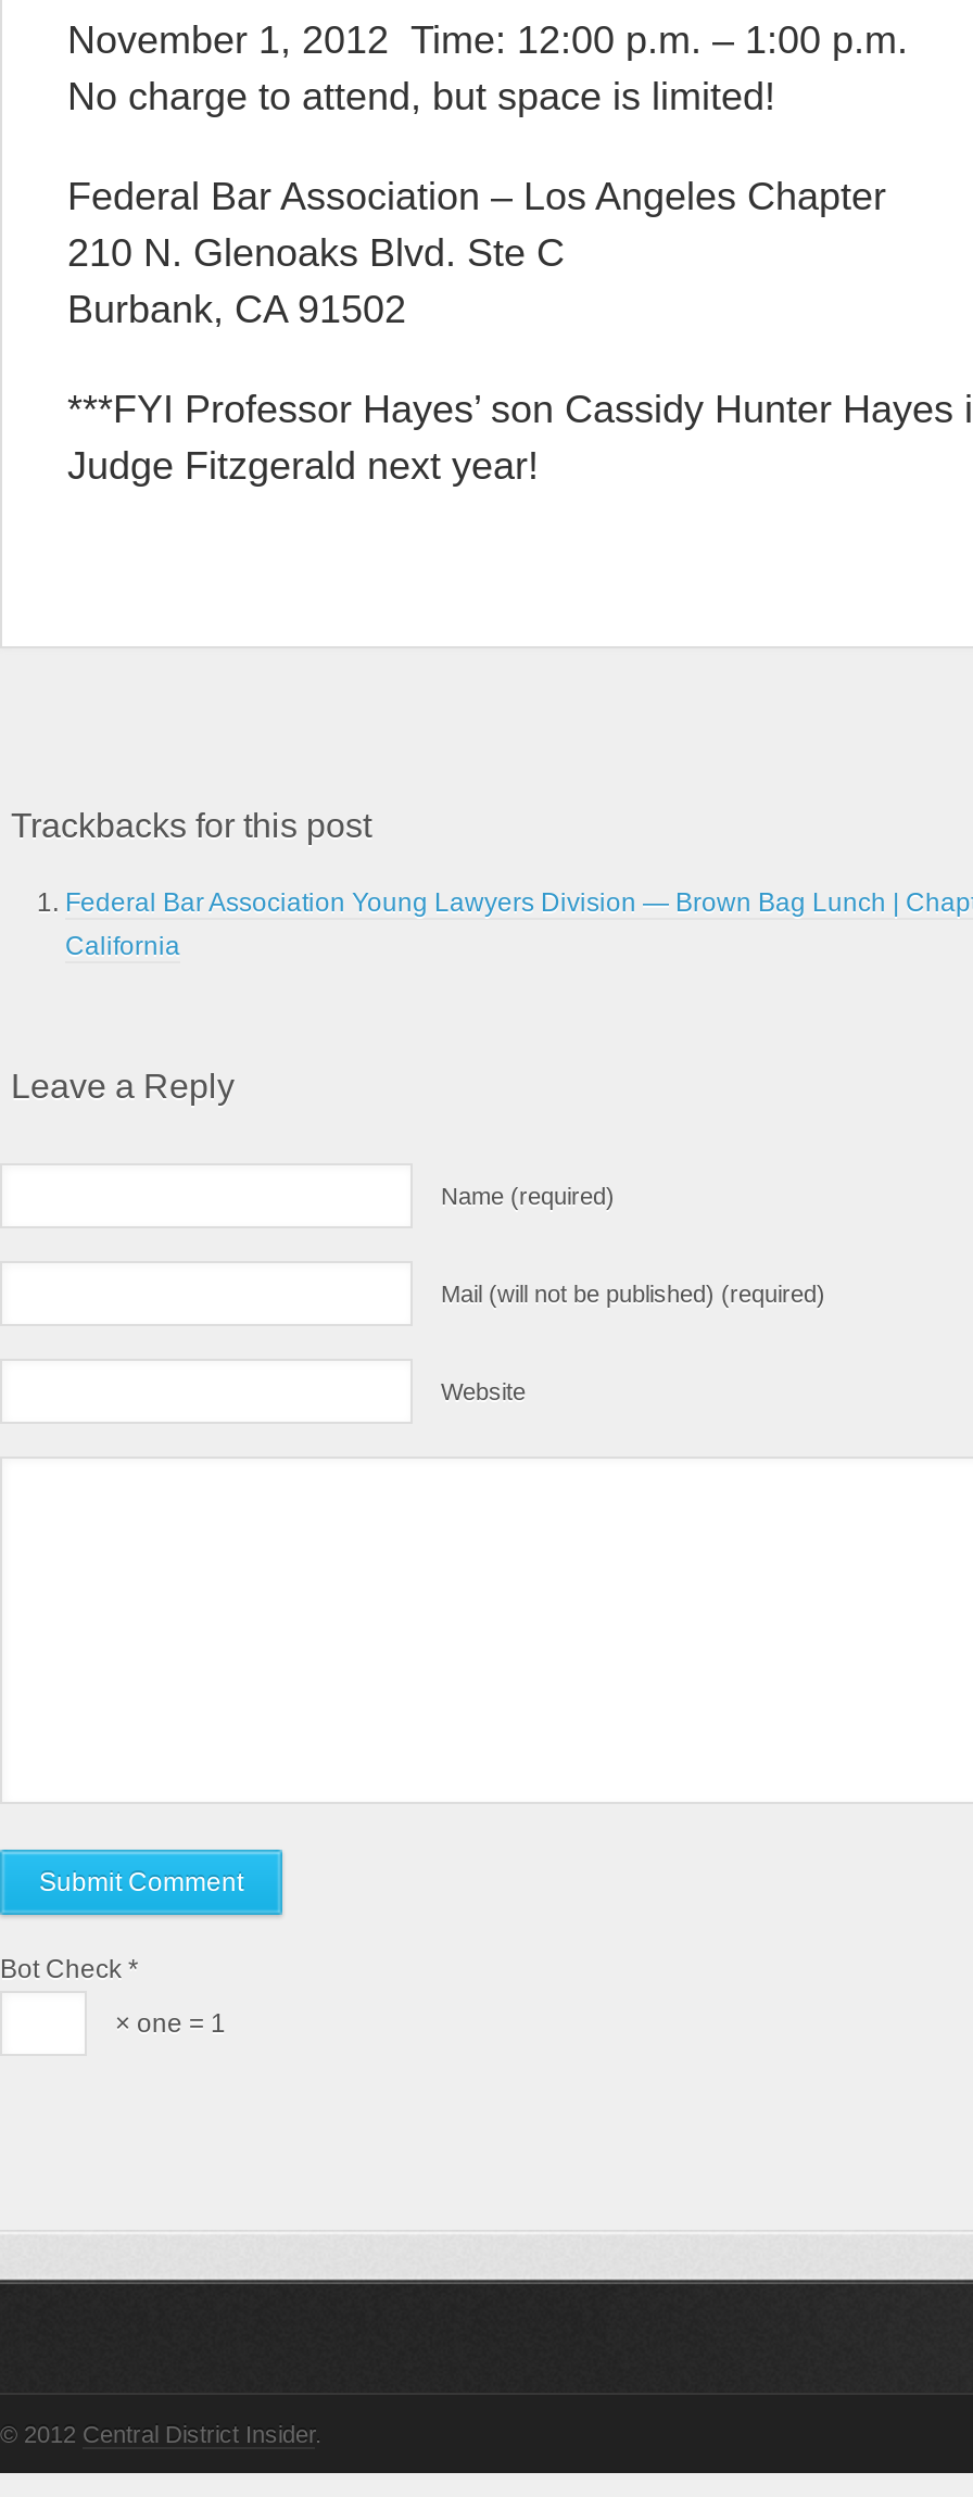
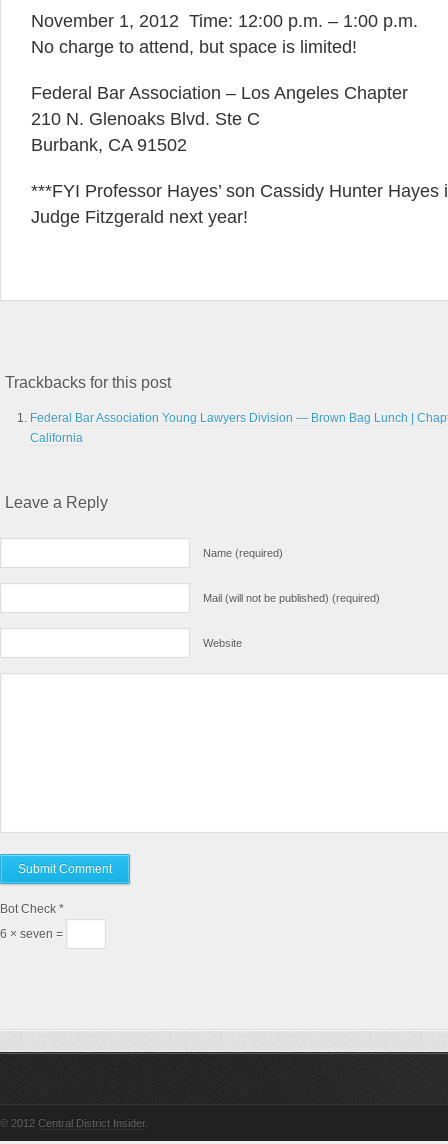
- × one = 1
+ 6 × seven =
